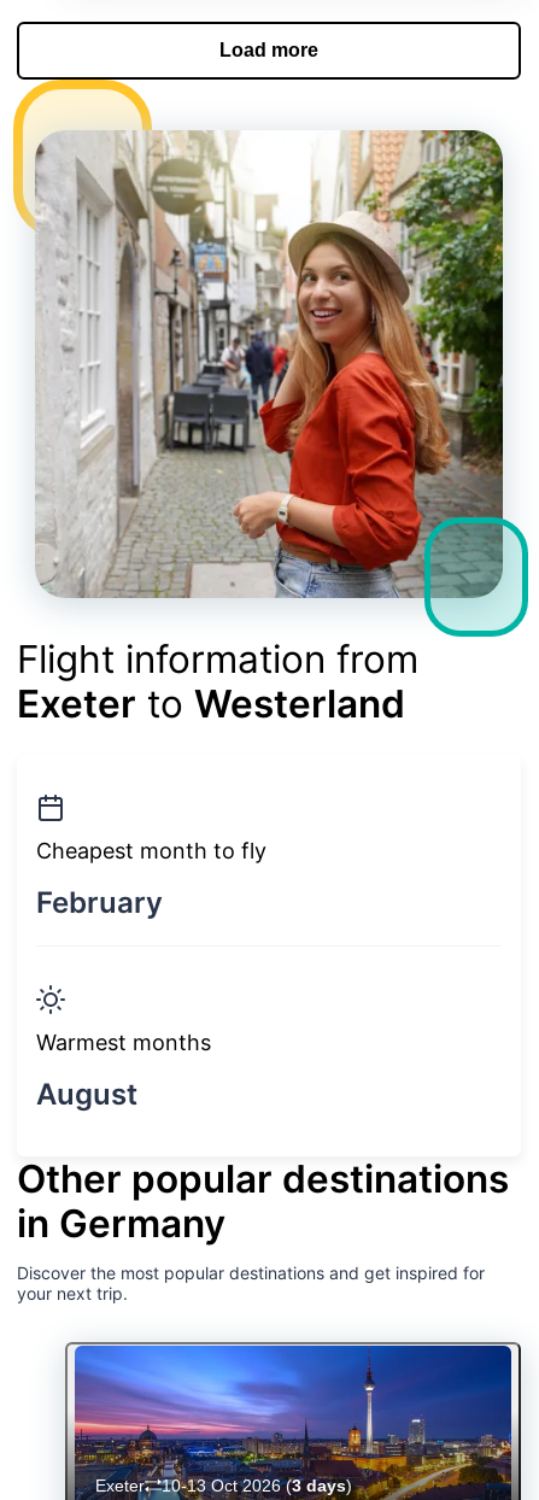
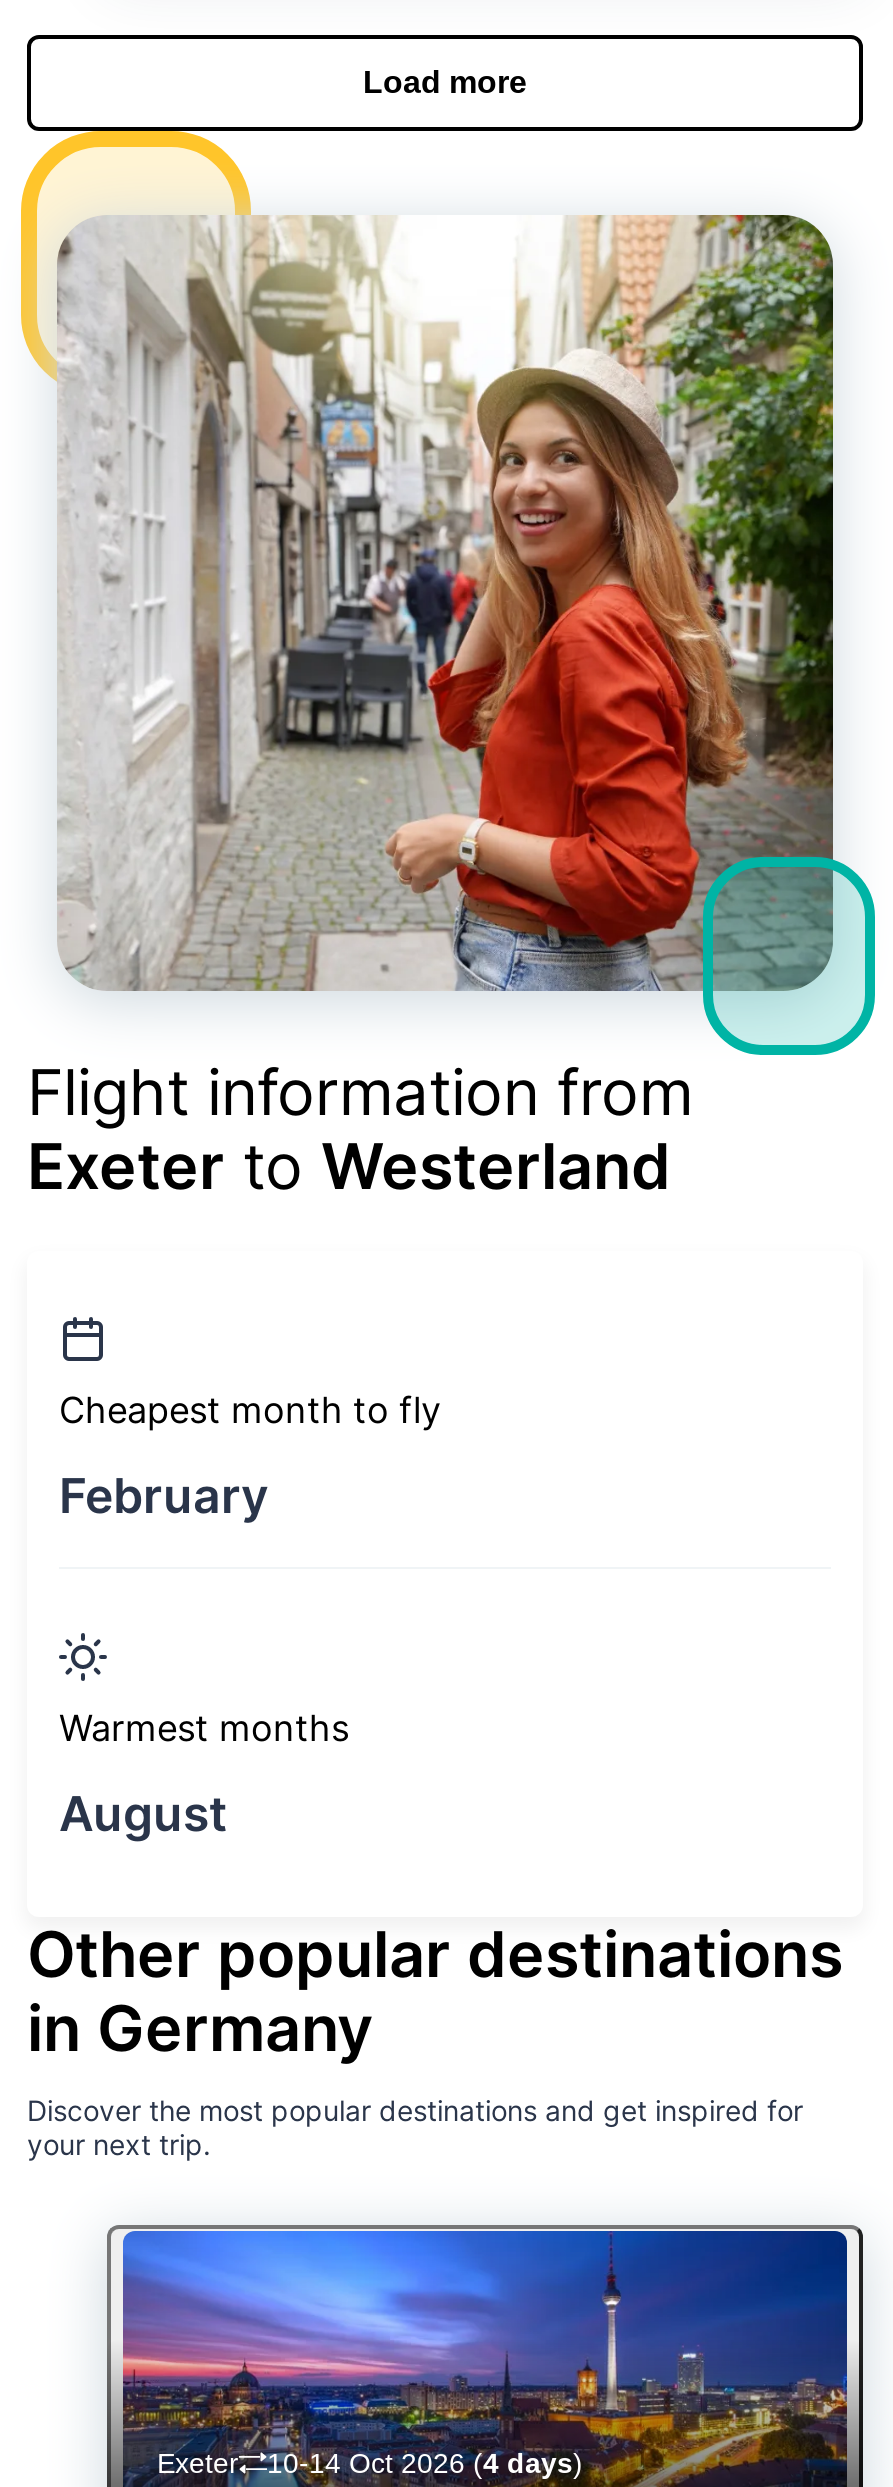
- Exeter 10-13 Oct 2026 (3 days)
+ Exeter 10-14 Oct 2026 (4 days)
